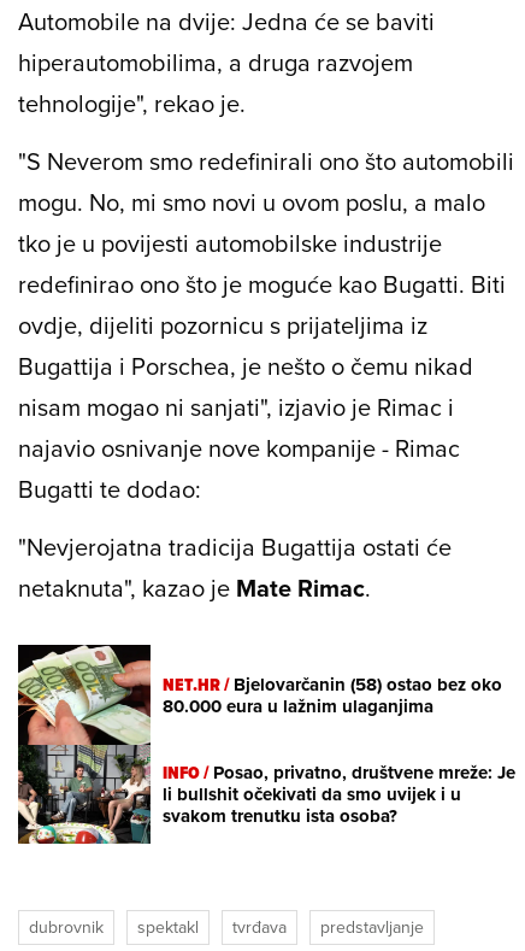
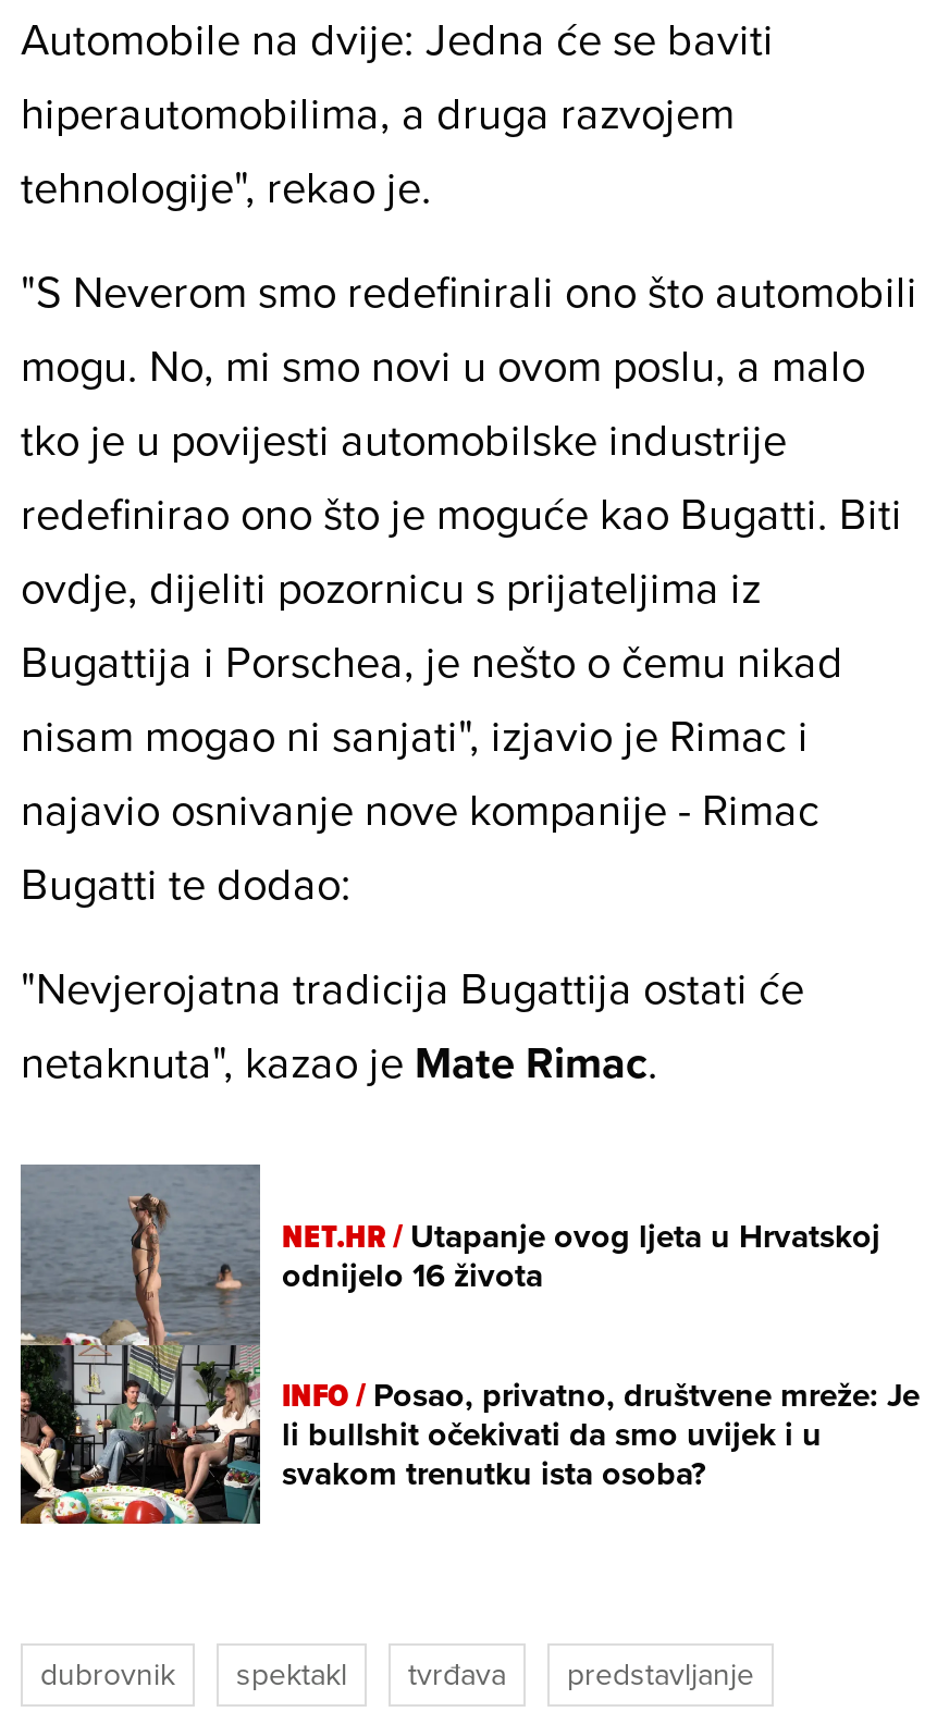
- [image]
- NET.HR / Bjelovarčanin (58) ostao bez oko
- 80.000 eura u lažnim ulaganjima
+ [image]
+ NET.HR / Utapanje ovog ljeta u Hrvatskoj
+ odnijelo 16 života
